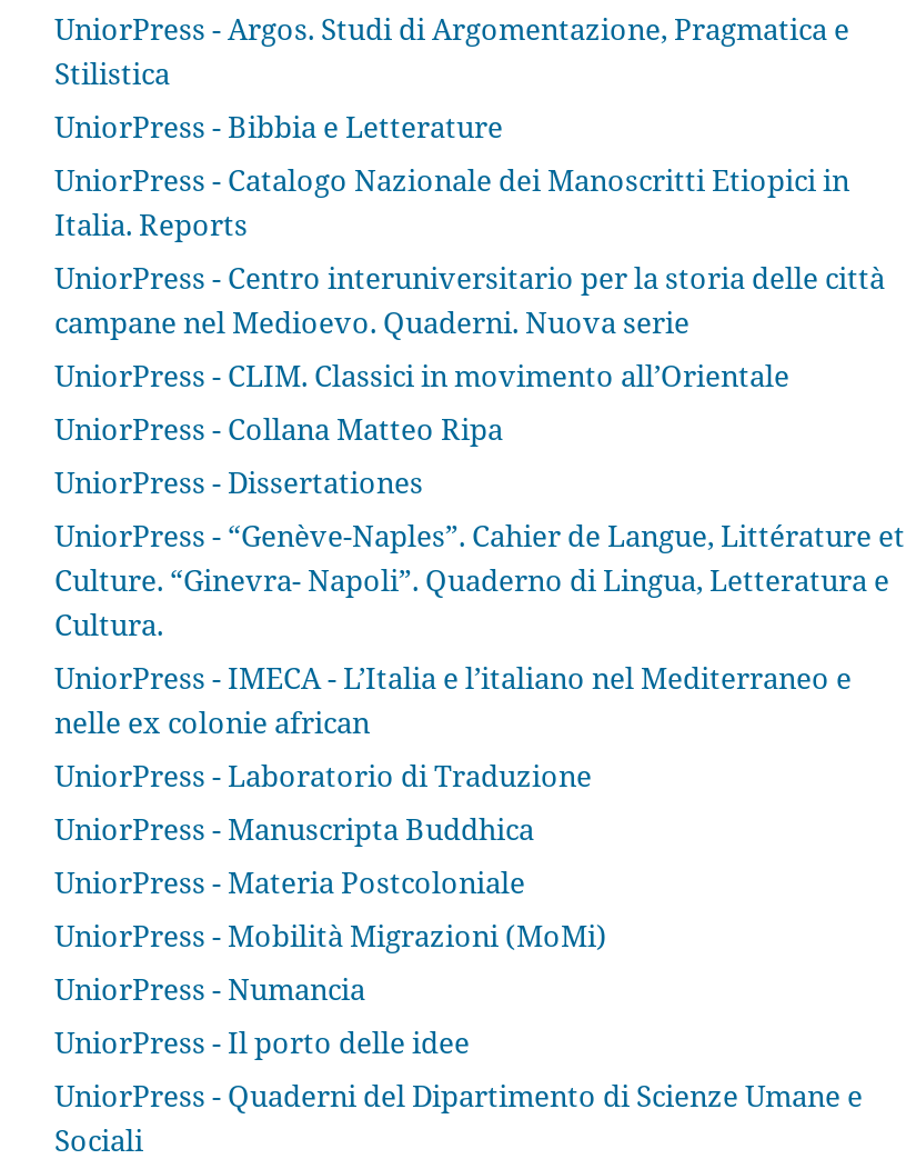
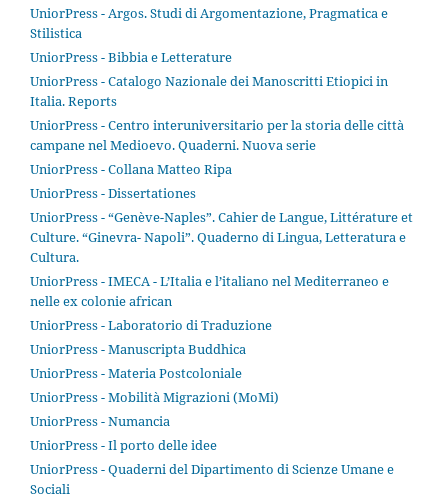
- UniorPress - CLIM. Classici in movimento all’Orientale
